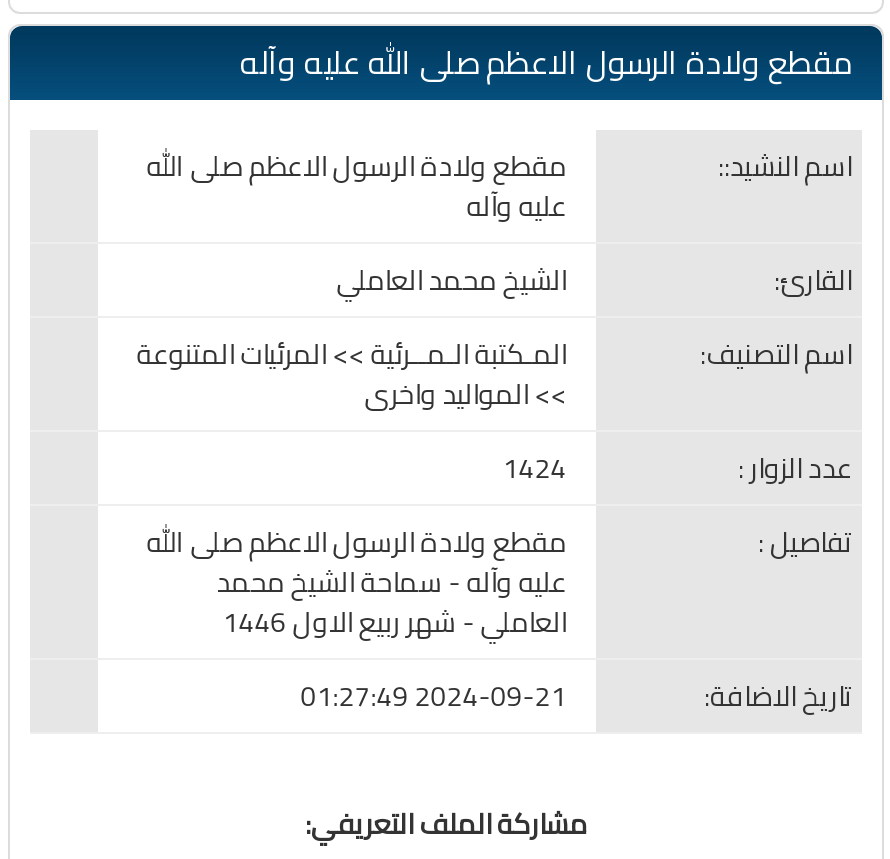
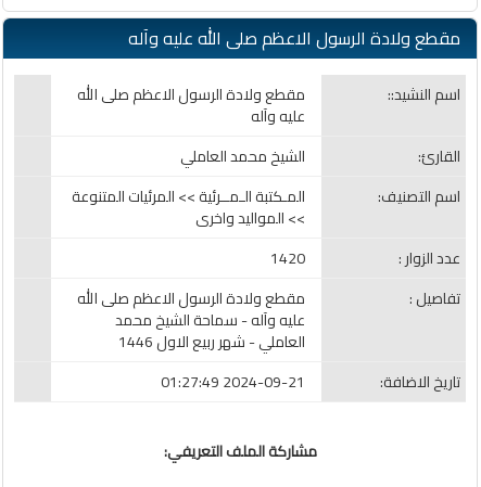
- 1424
+ 1420
